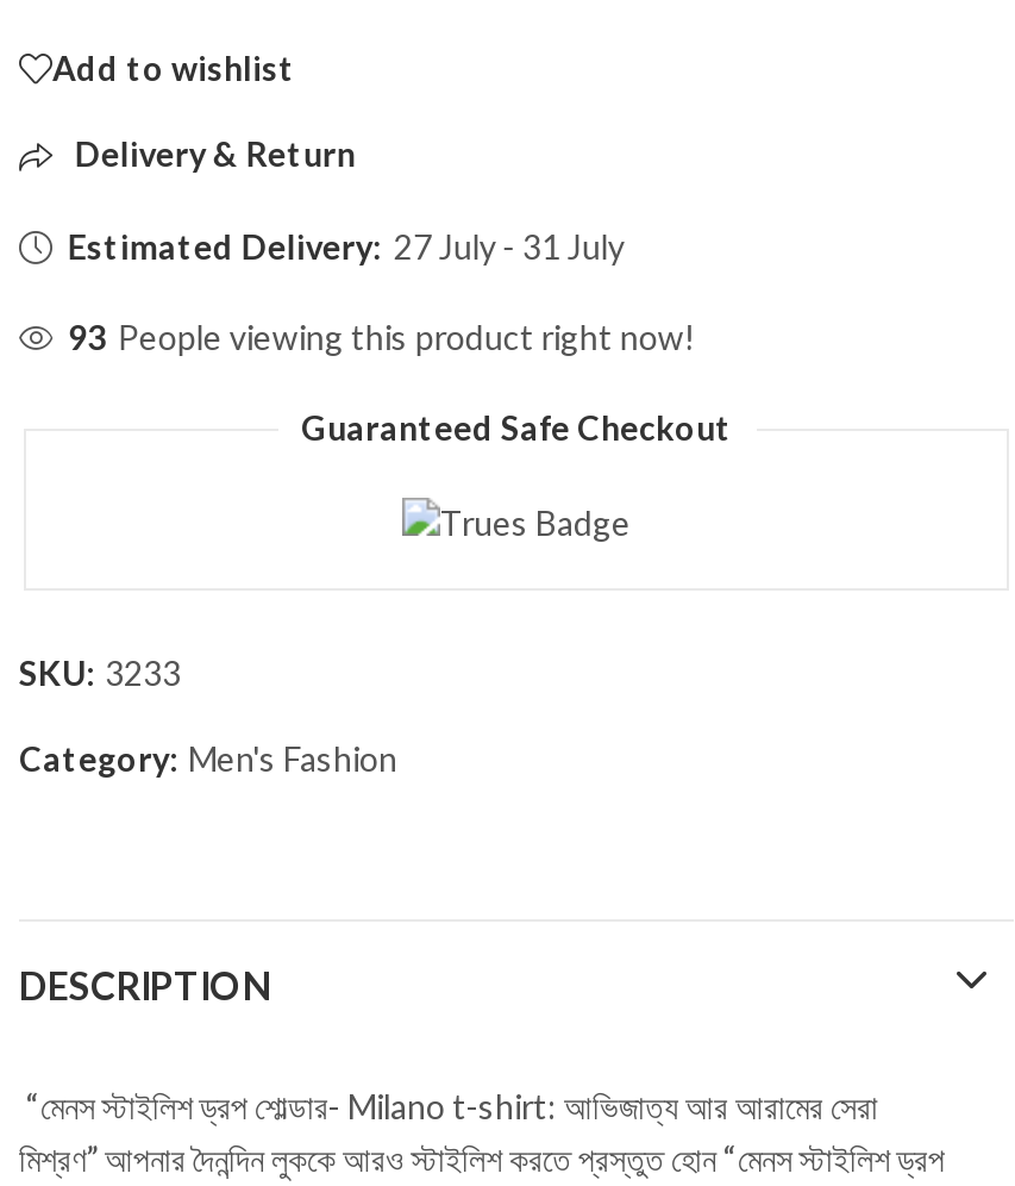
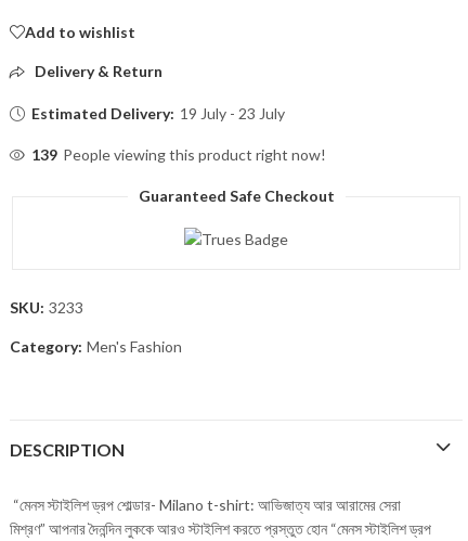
- Estimated Delivery: 27 July - 31 July
+ Estimated Delivery: 19 July - 23 July

- 93 People viewing this product right now!
+ 139 People viewing this product right now!
